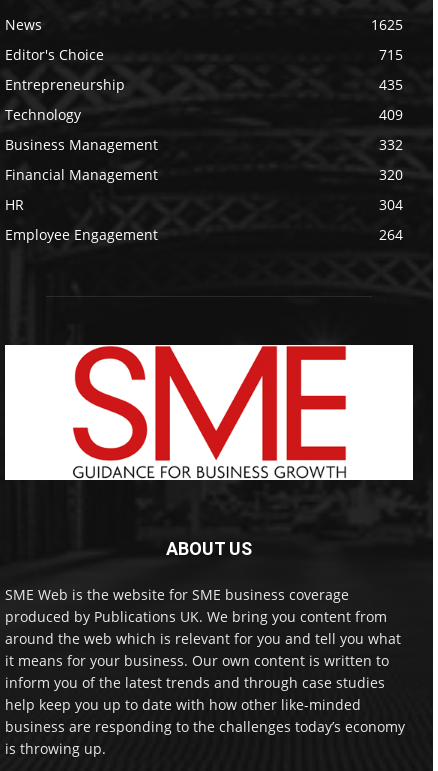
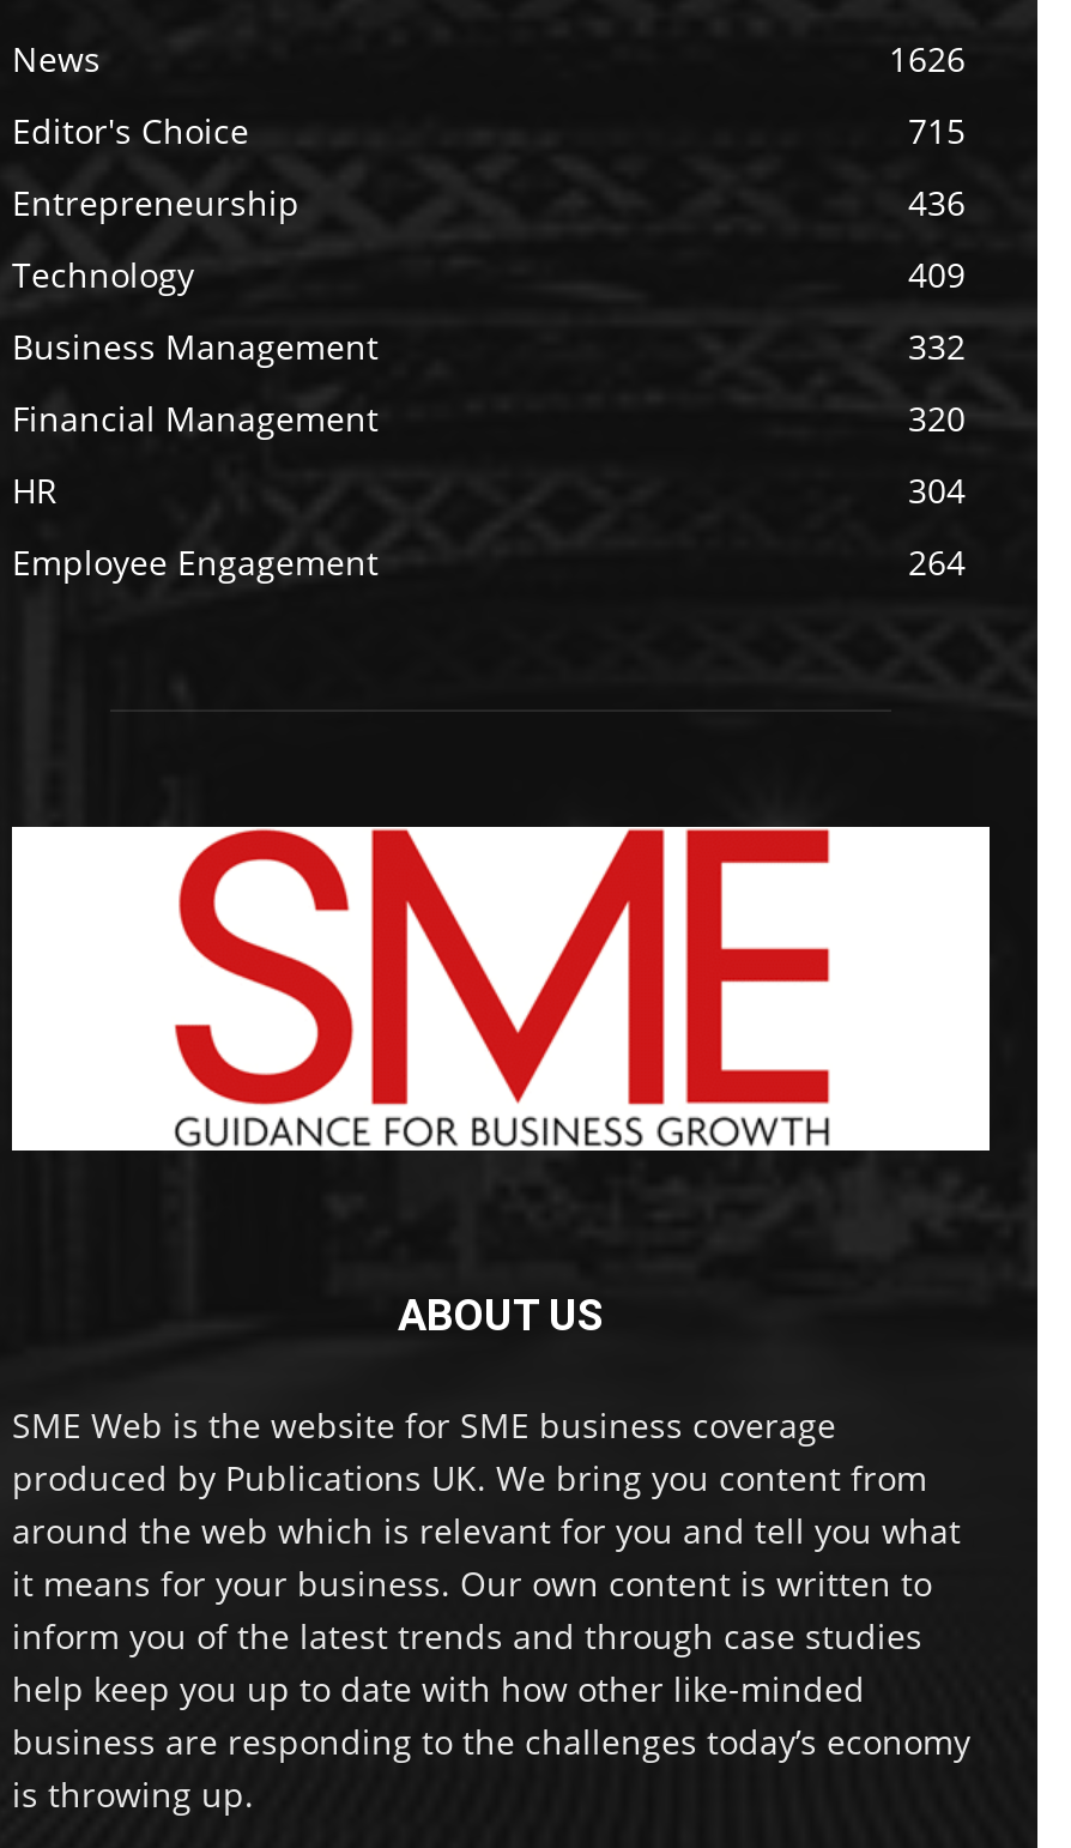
- 1625
+ 1626

- 435
+ 436
